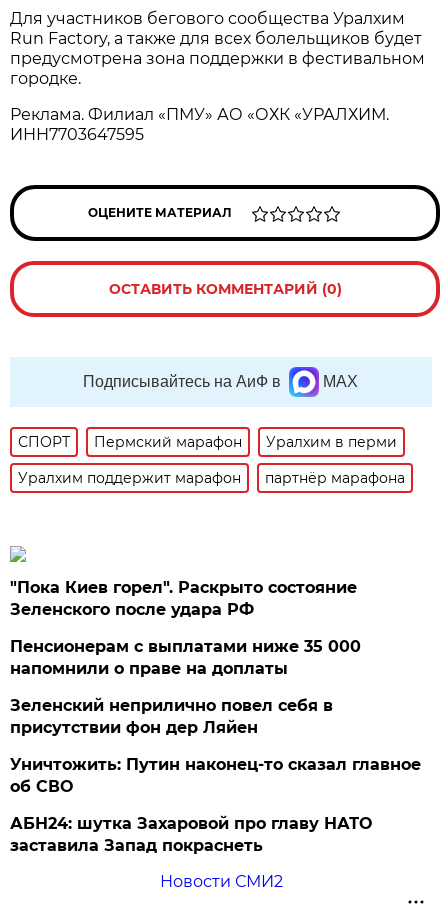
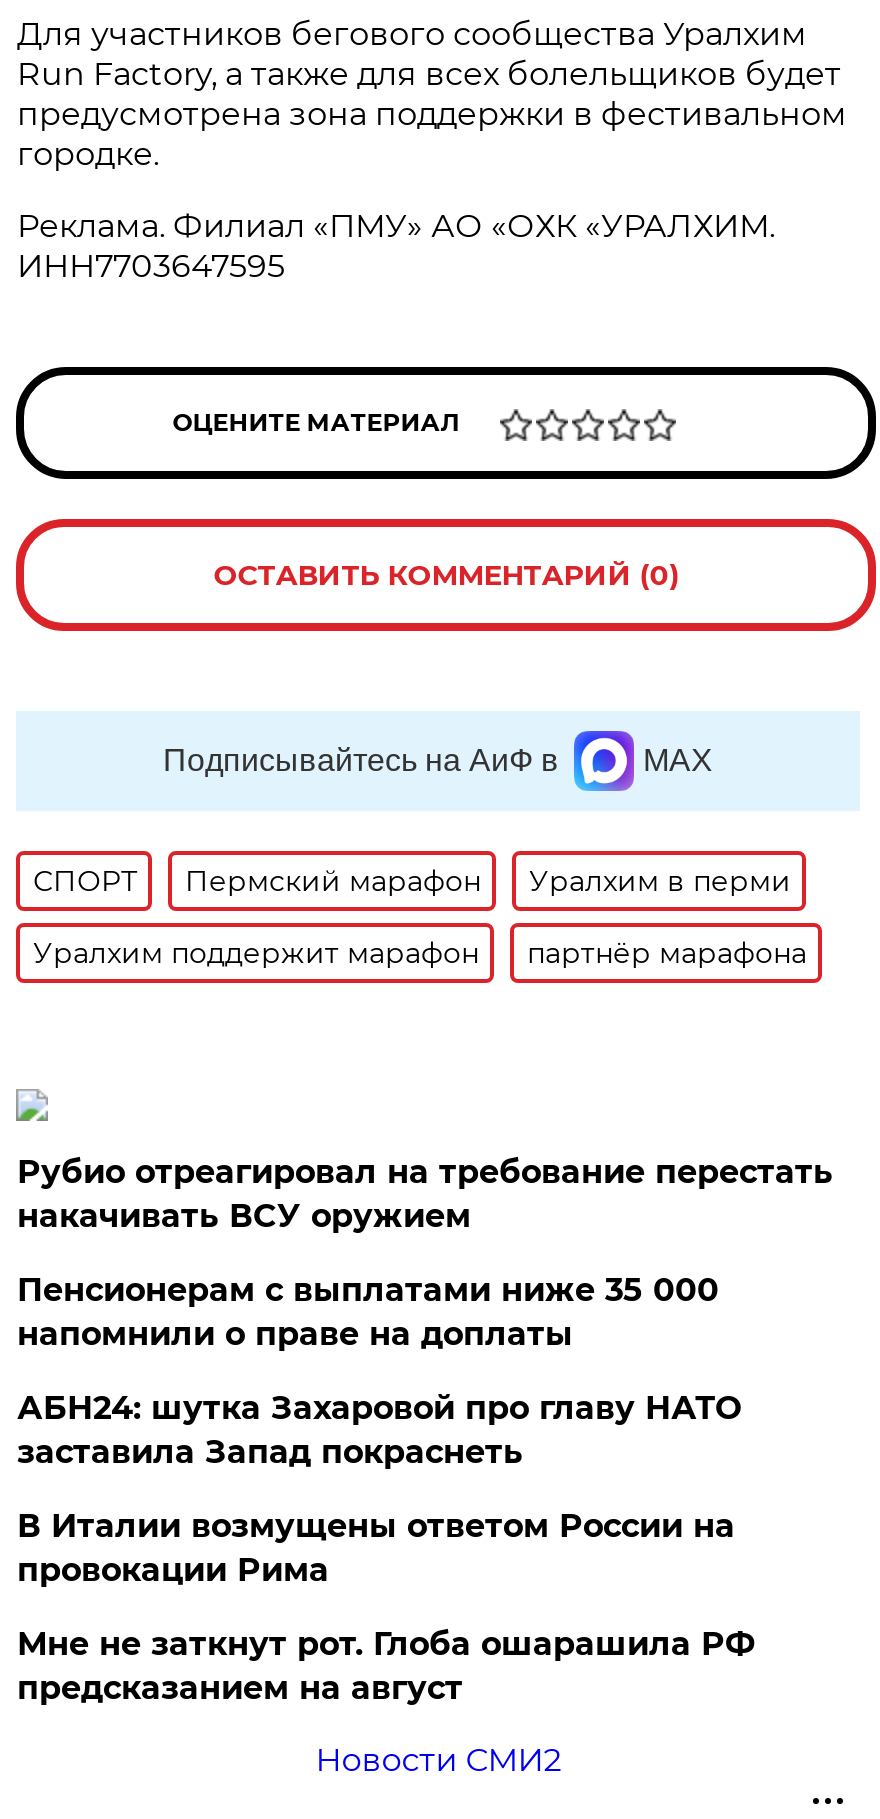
- "Пока Киев горел". Раскрыто состояние
- Зеленского после удара РФ
+ Рубио отреагировал на требование перестать
+ накачивать ВСУ оружием

- Зеленский неприлично повел cебя в
- присутствии фон дер Ляйен
- Уничтожить: Путин наконец-то сказал главное
- об СВО

moved up: АБН24: шутка Захаровой про главу НАТО | заставила Запад покраснеть

+ В Италии возмущены ответом России на
+ провокации Рима
+ Мне не заткнут рот. Глоба ошарашила РФ
+ предсказанием на август
